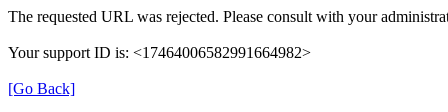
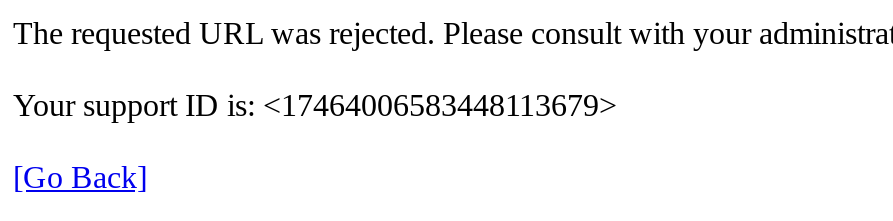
- Your support ID is: <17464006582991664982>
+ Your support ID is: <17464006583448113679>
